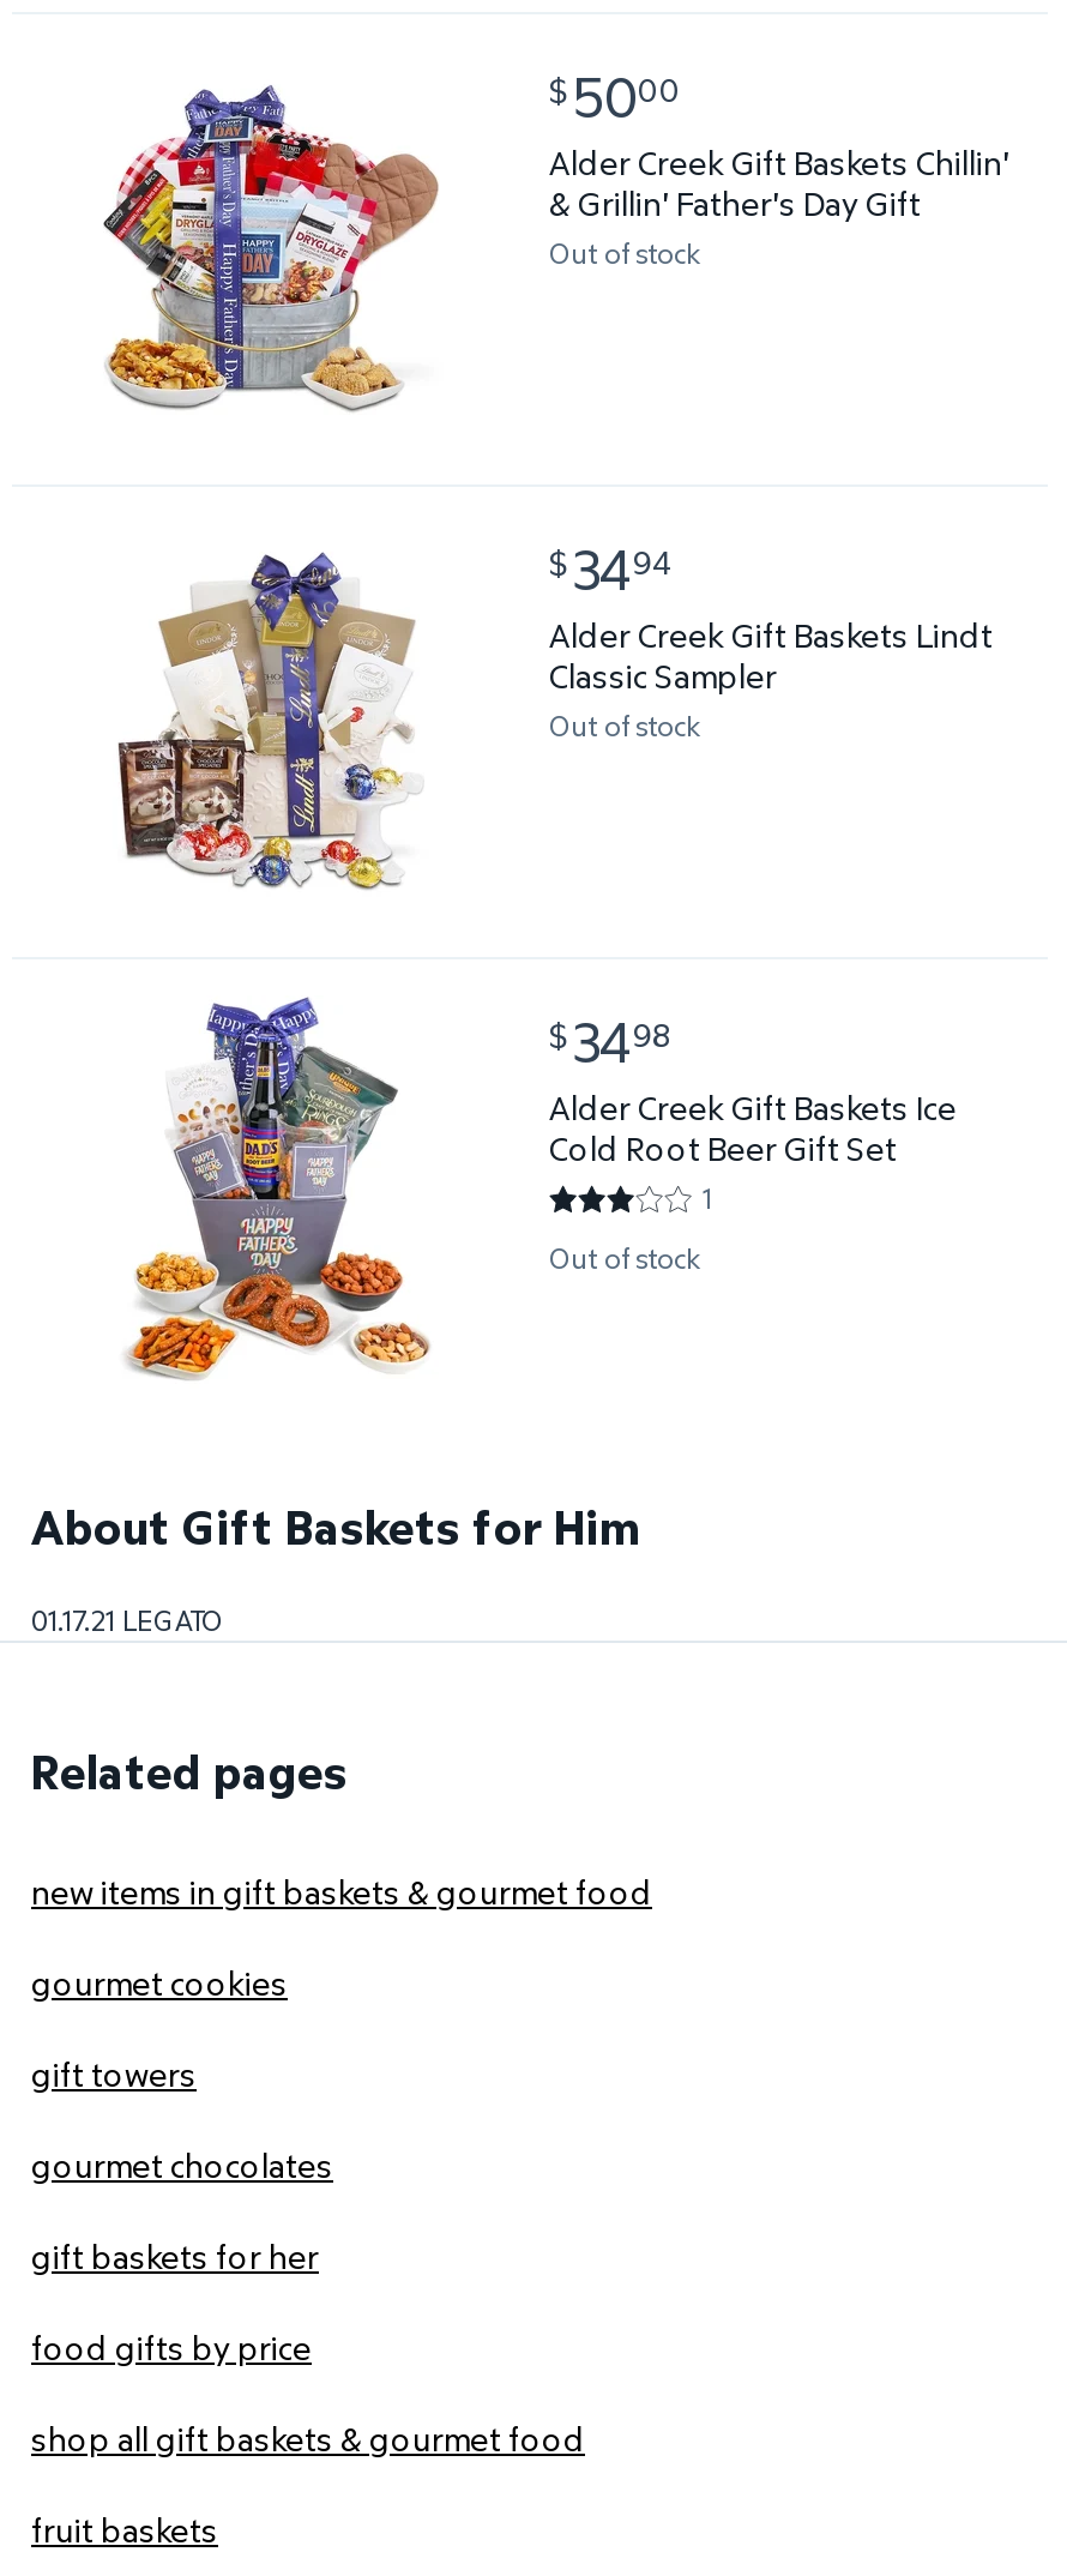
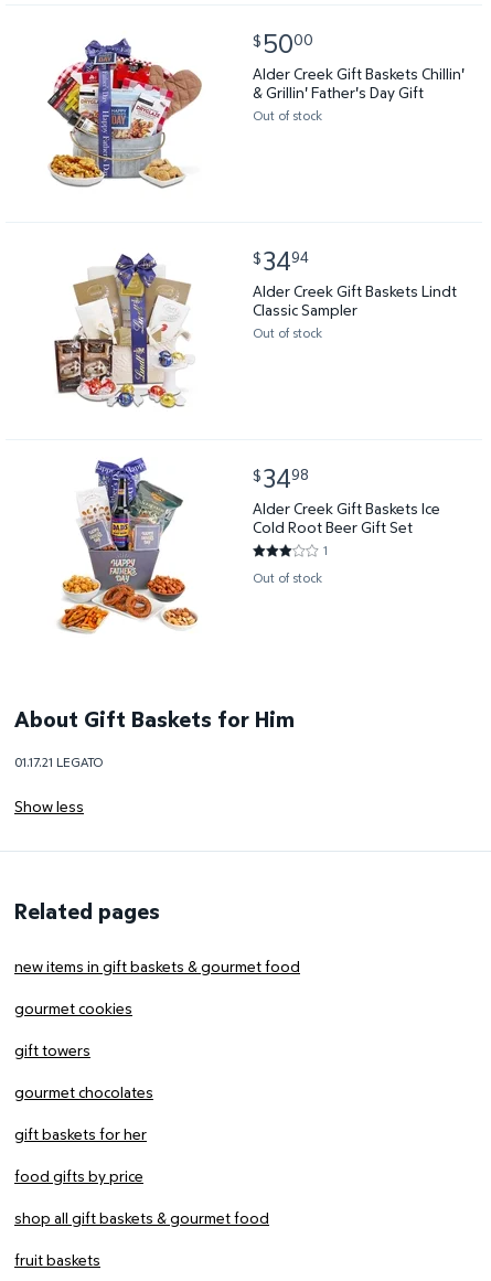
+ Show less
